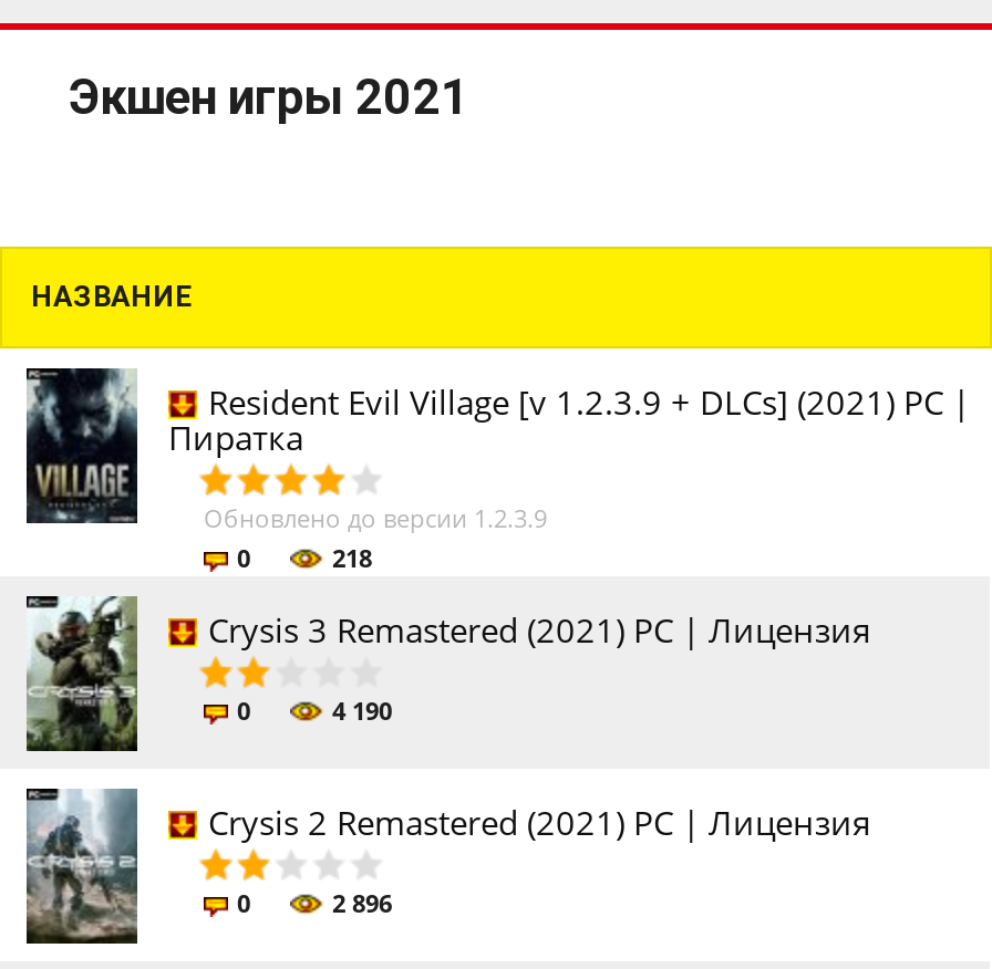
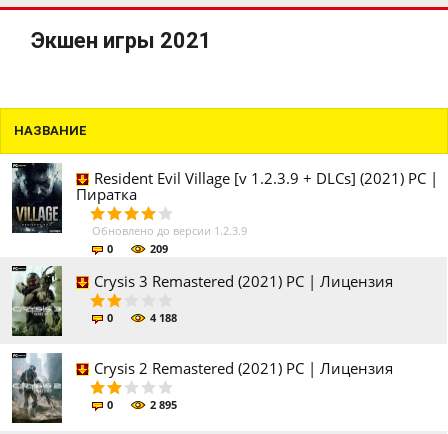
- 218
+ 209

- 4 190
+ 4 188

- 2 896
+ 2 895
